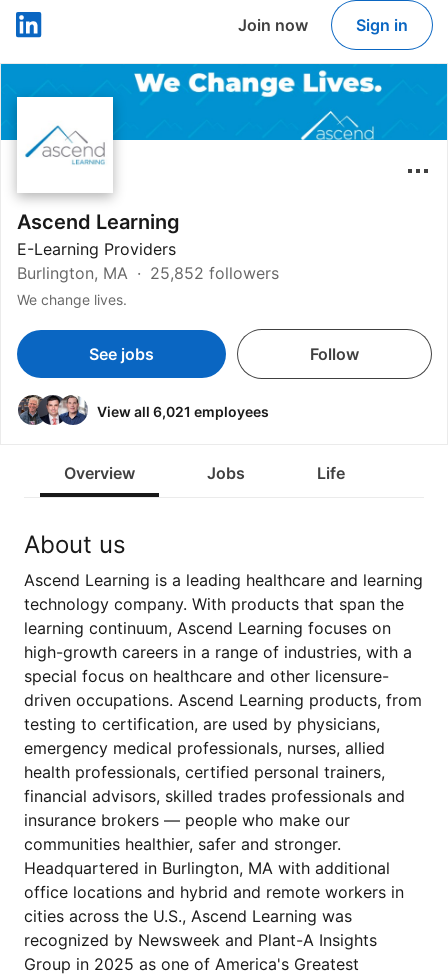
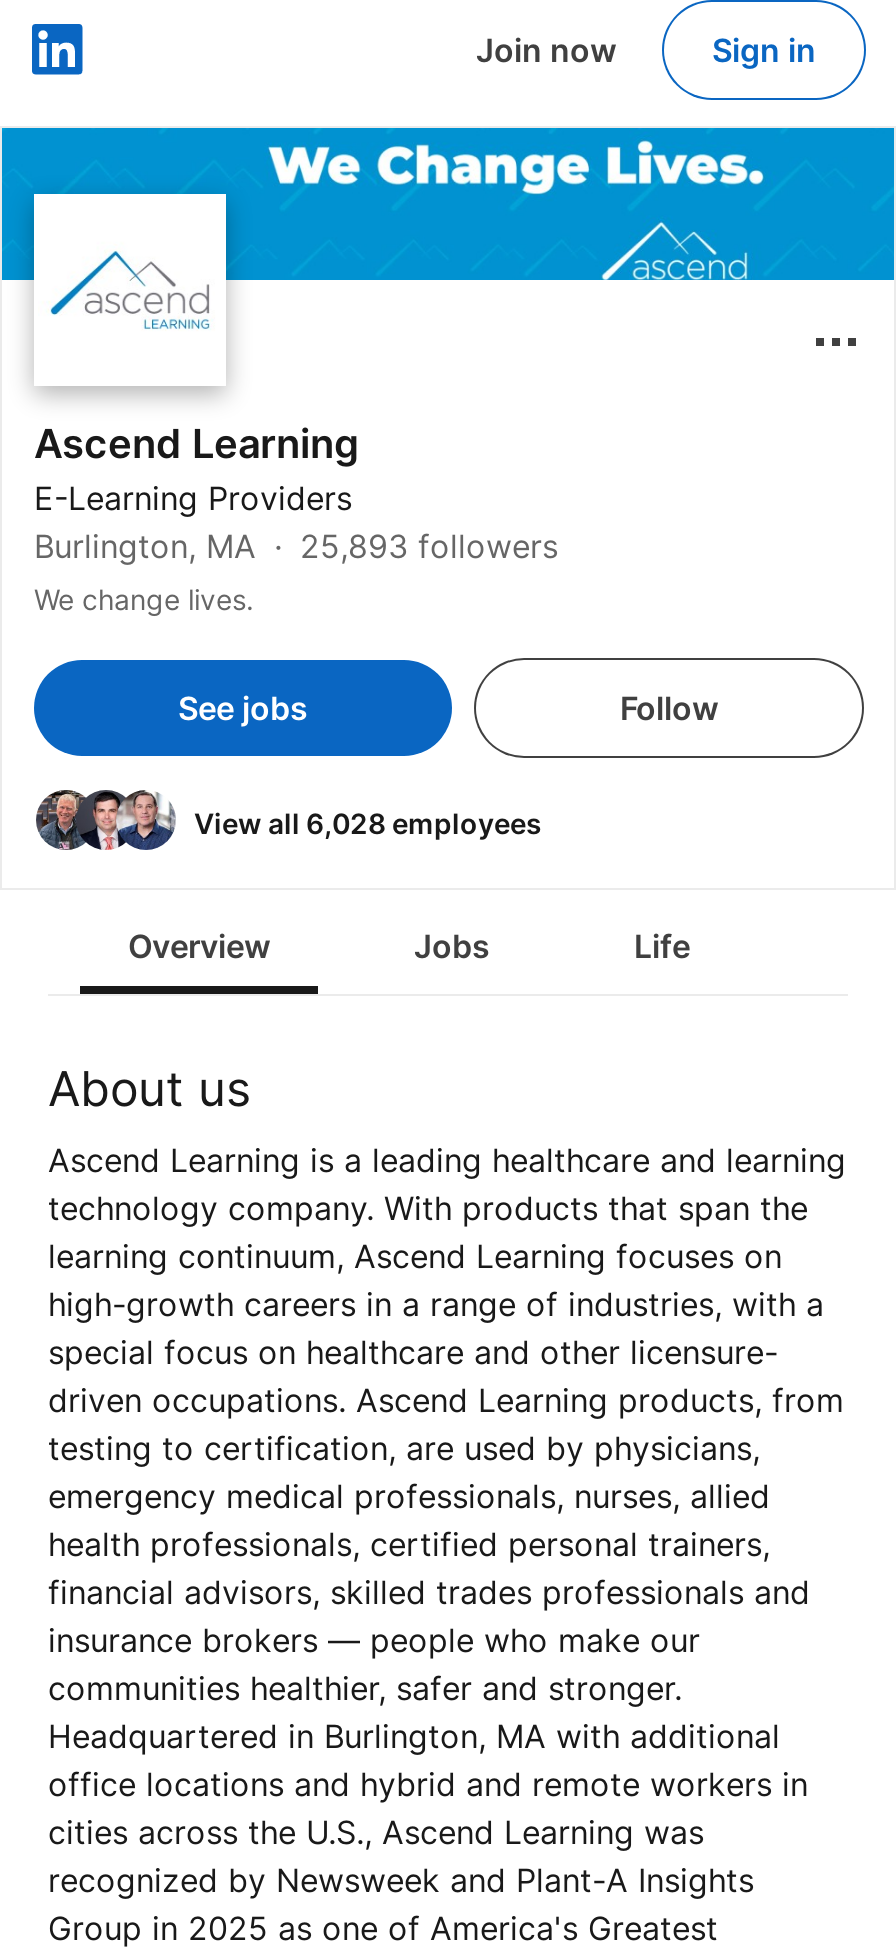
- Burlington, MA 25,852 followers
+ Burlington, MA 25,893 followers

- View all 6,021 employees
+ View all 6,028 employees
